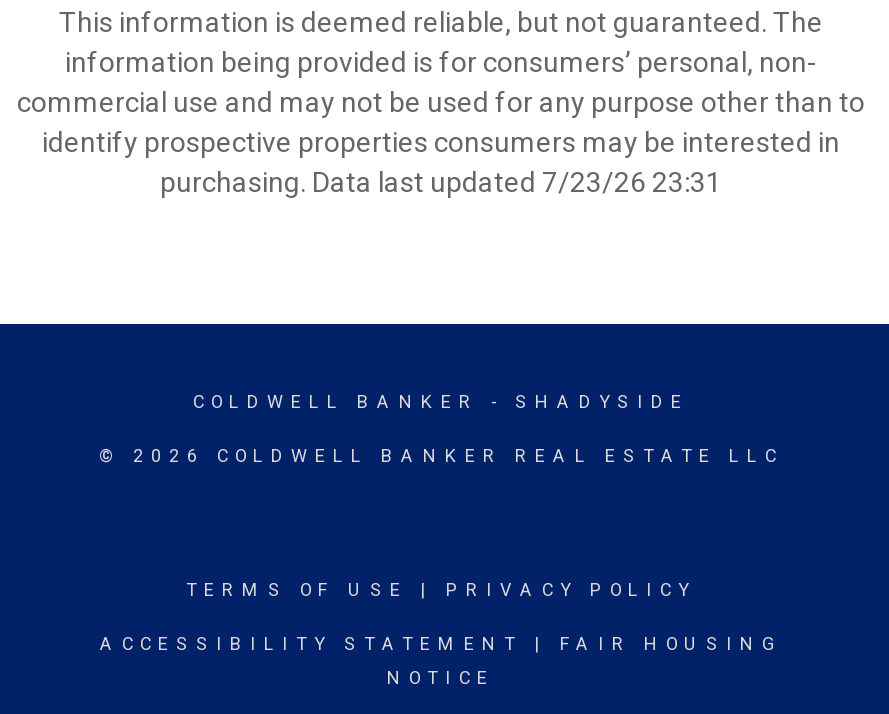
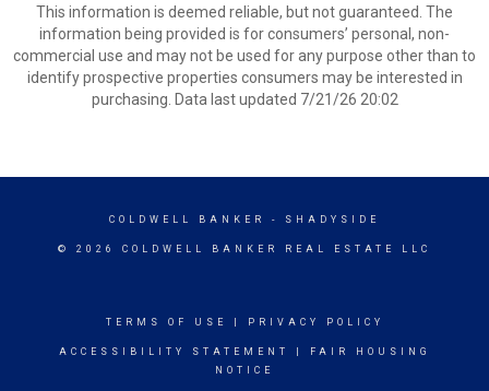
- purchasing. Data last updated 7/23/26 23:31
+ purchasing. Data last updated 7/21/26 20:02
